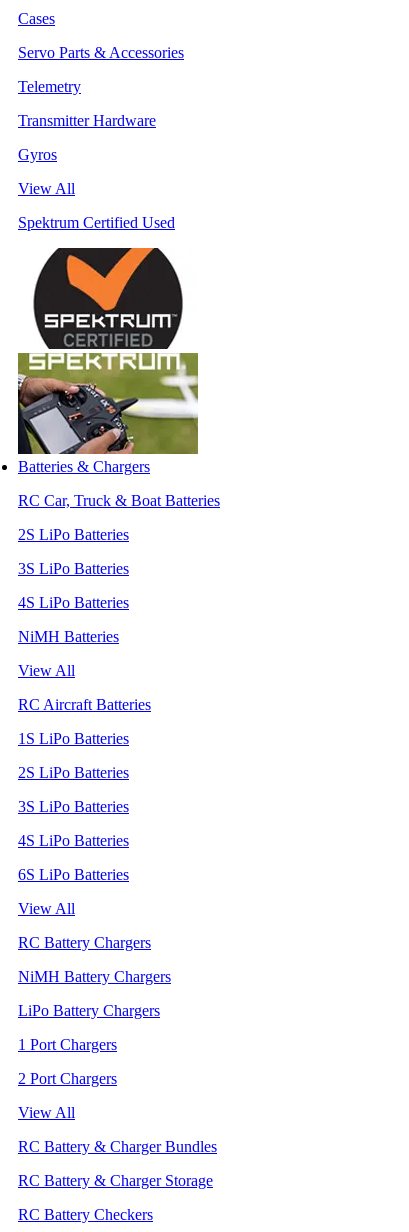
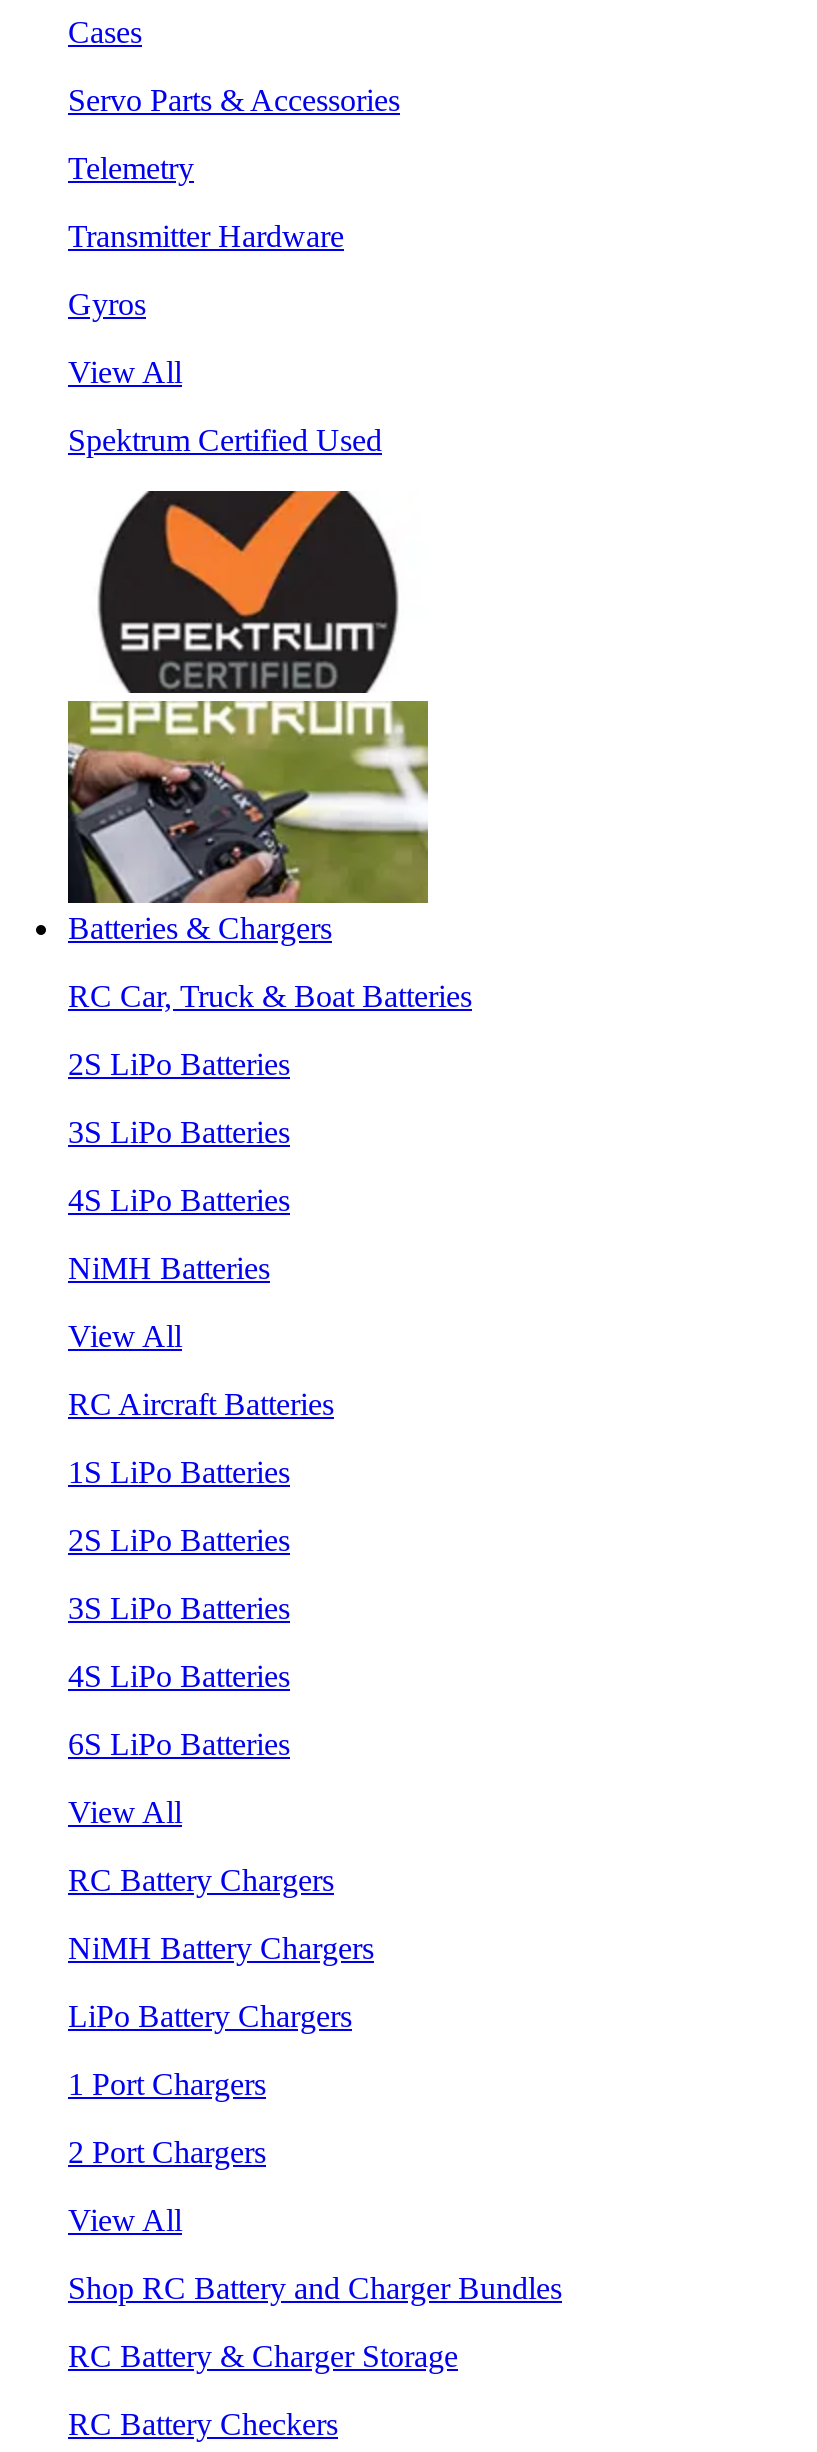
- RC Battery & Charger Bundles
+ Shop RC Battery and Charger Bundles
